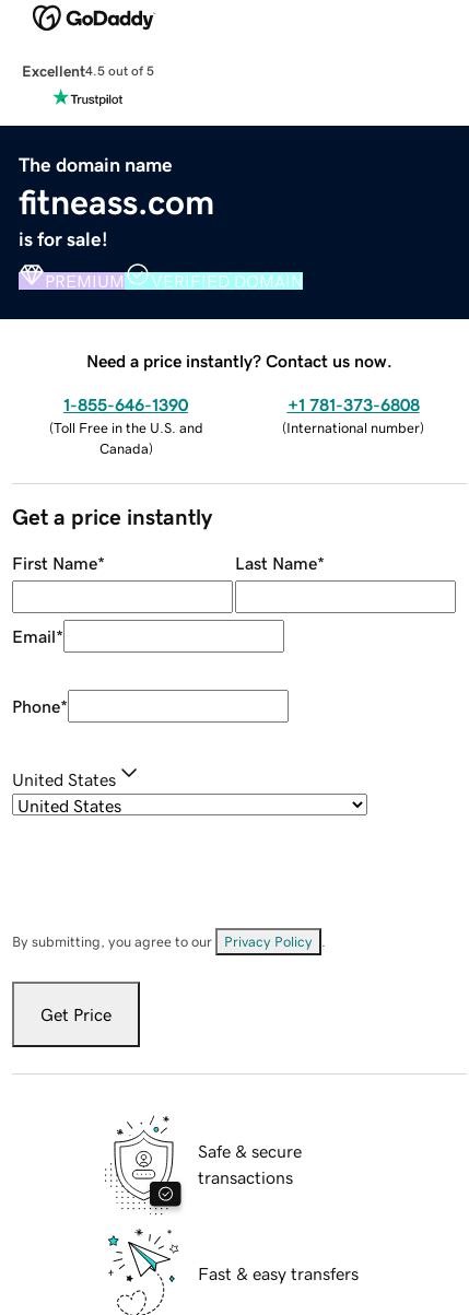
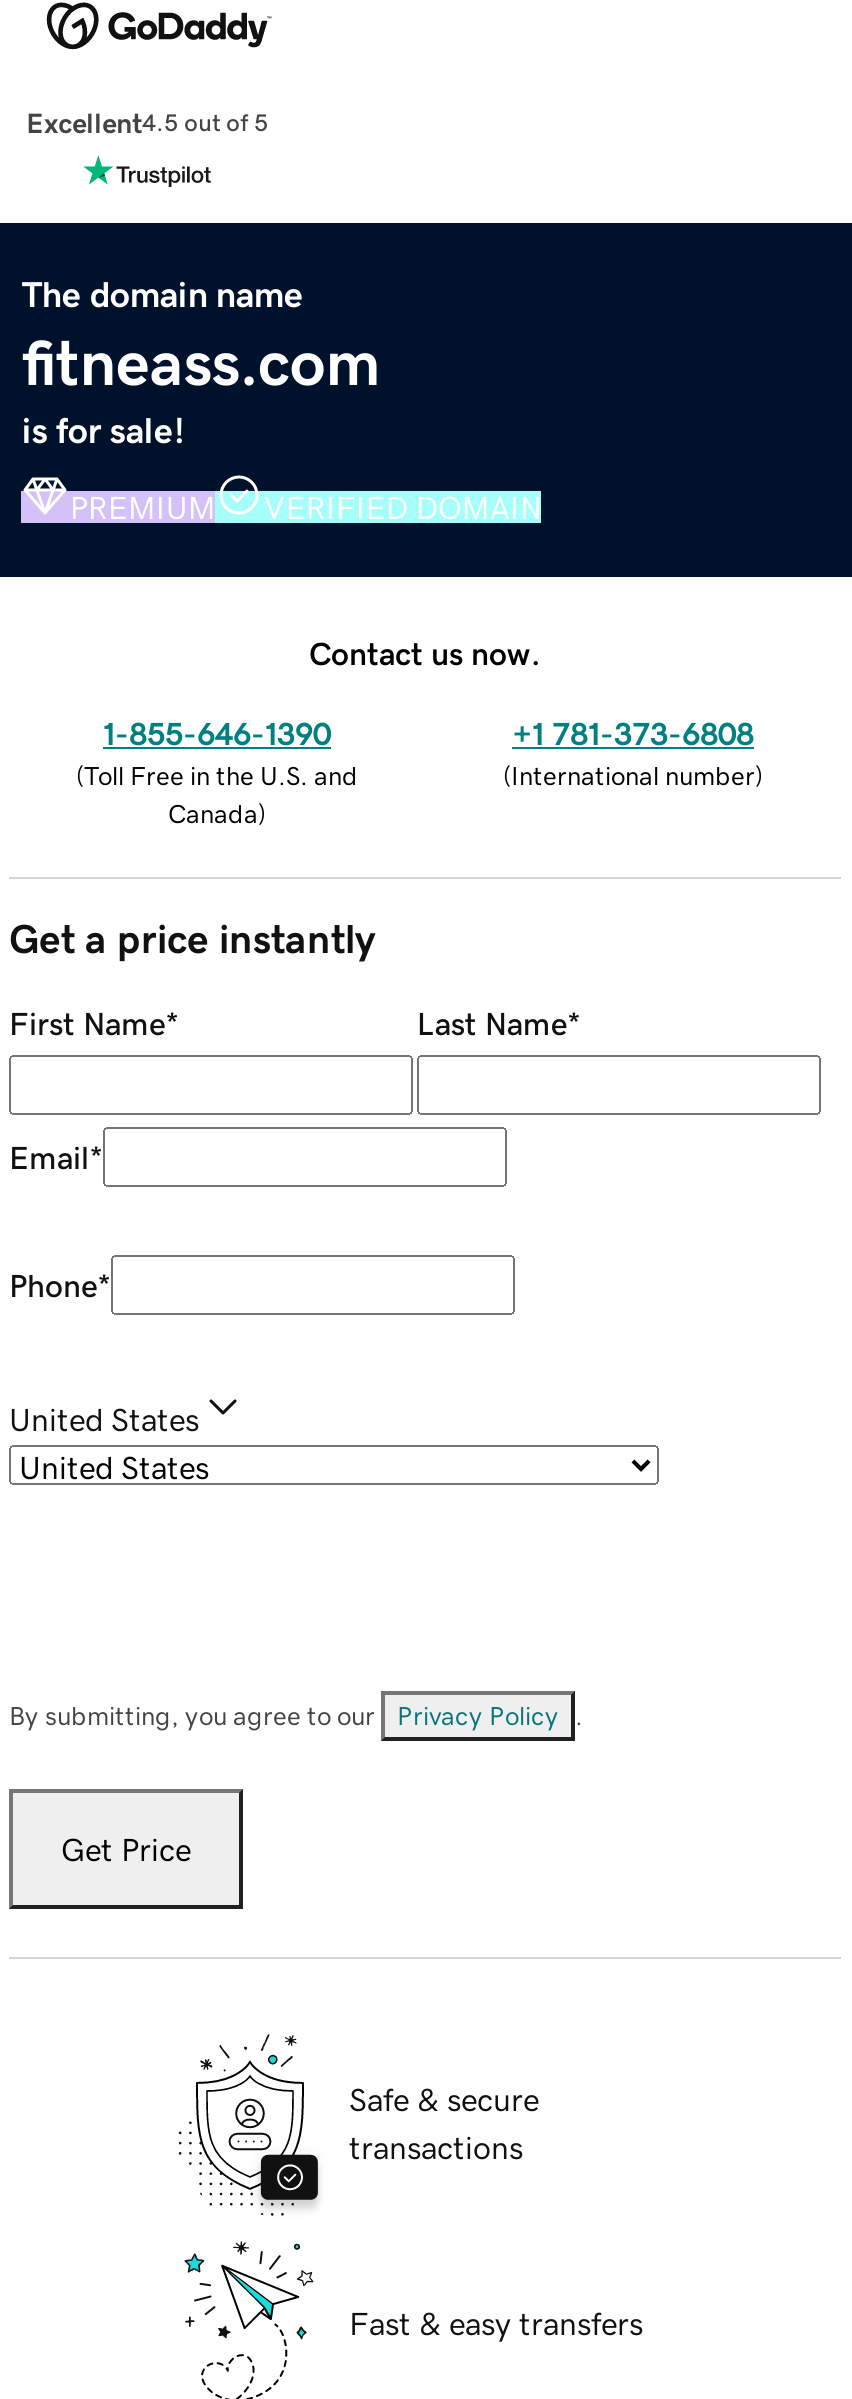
- Need a price instantly? Contact us now.
+ Contact us now.
